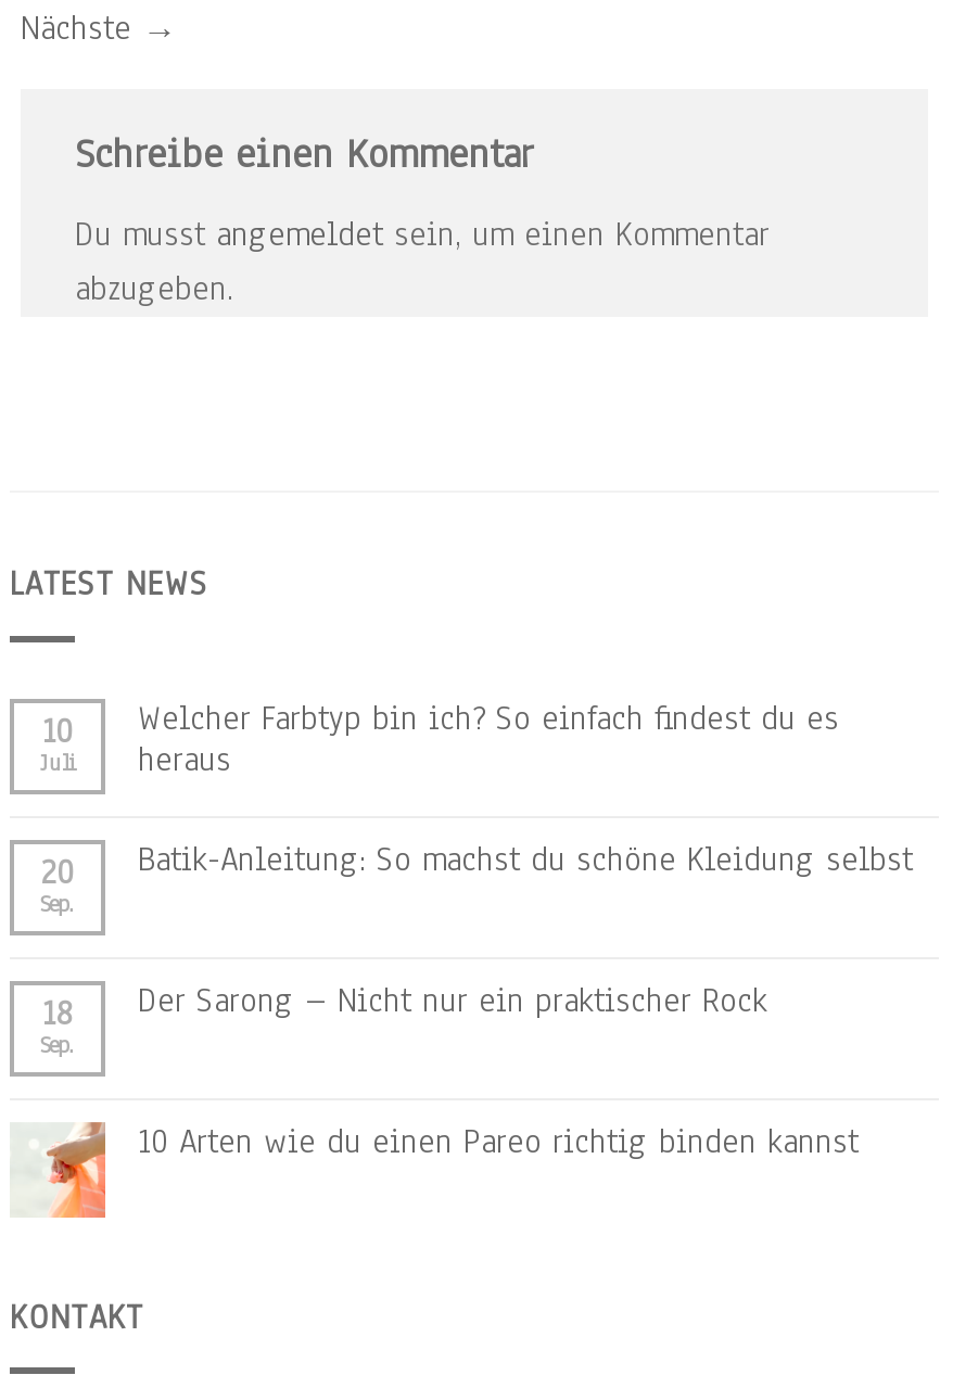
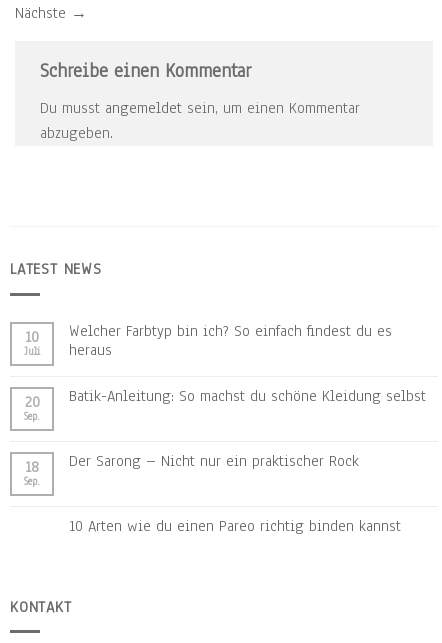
- [image]
